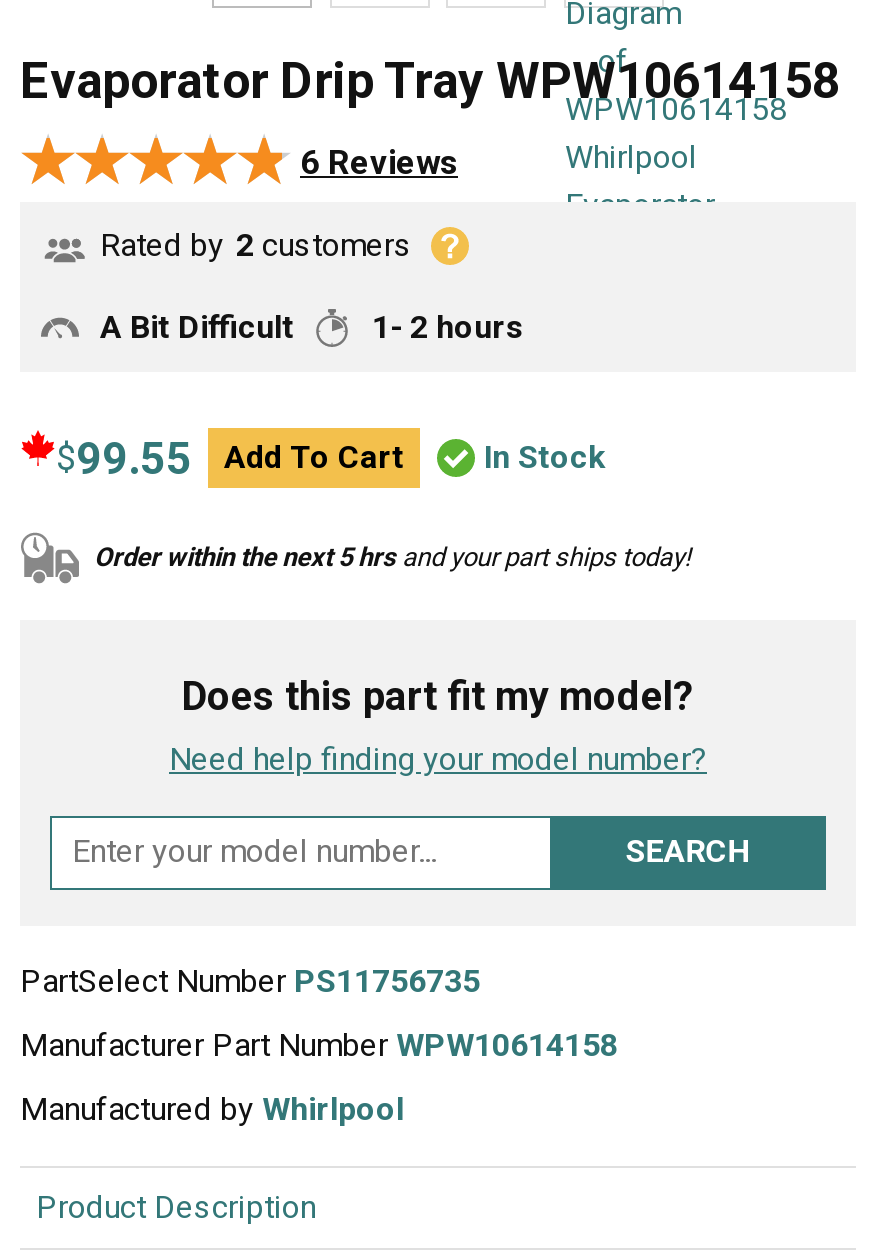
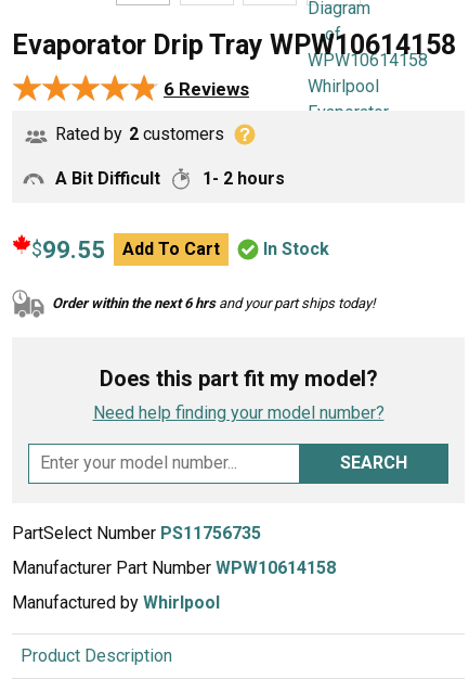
- Order within the next 5 hrs and your part ships today!
+ Order within the next 6 hrs and your part ships today!
